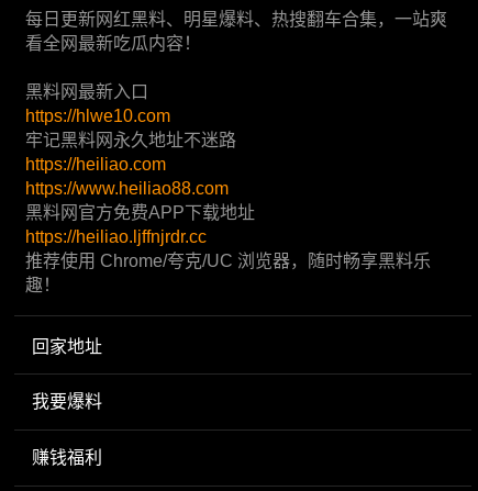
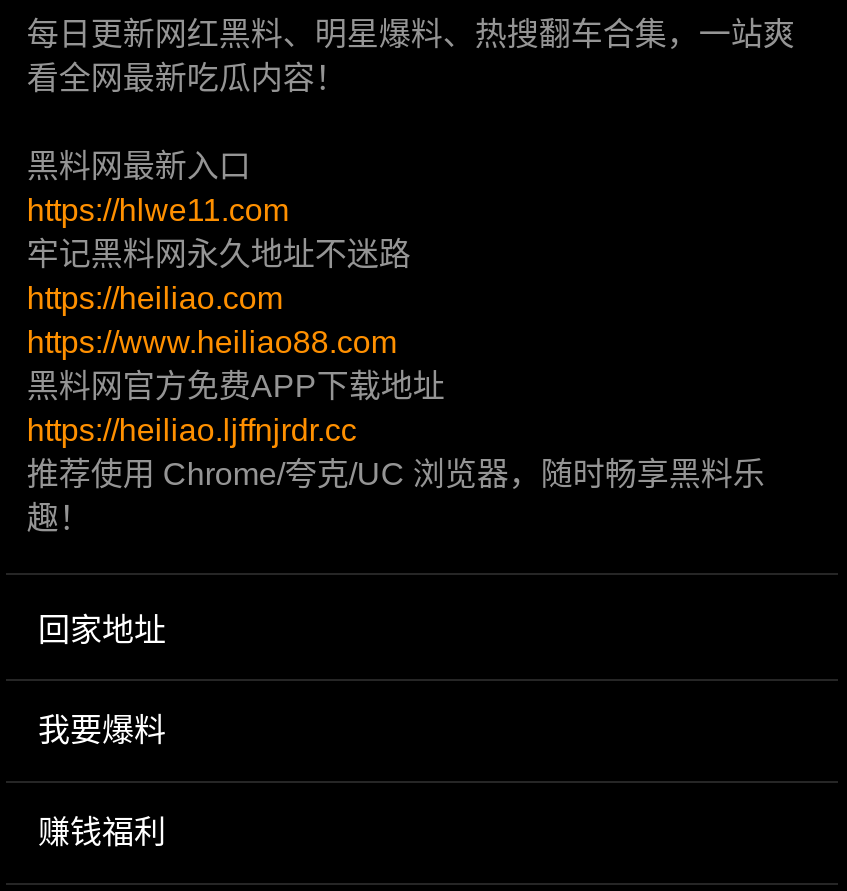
- https://hlwe10.com
+ https://hlwe11.com
